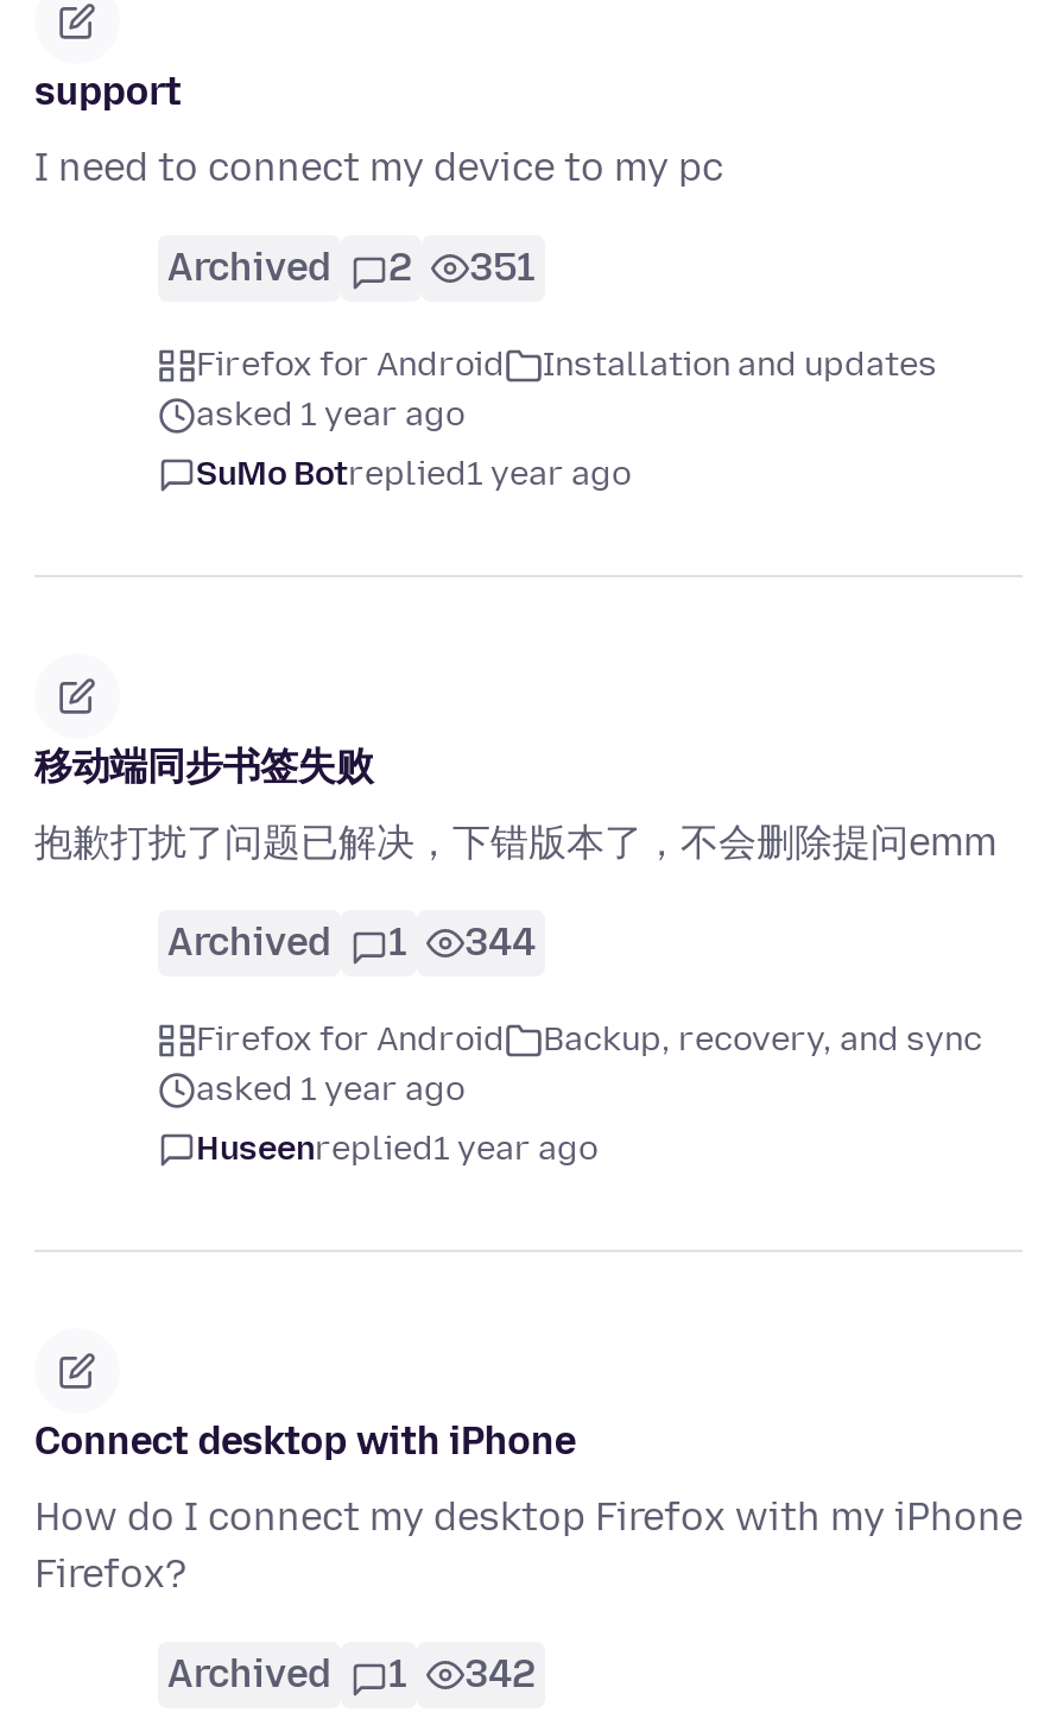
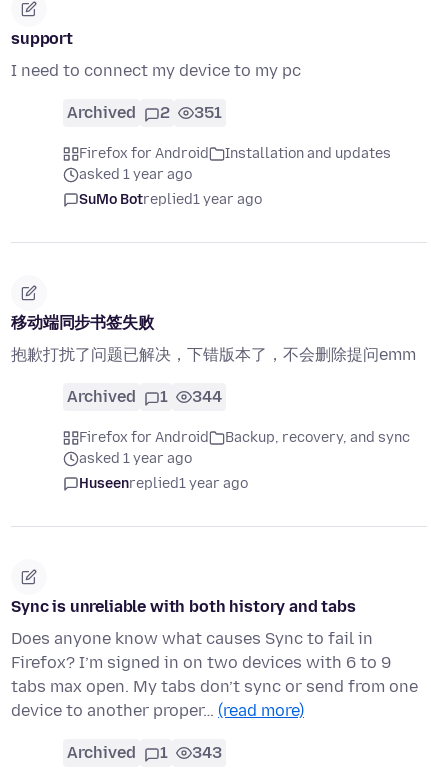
- Connect desktop with iPhone
+ Sync is unreliable with both history and tabs

- How do I connect my desktop Firefox with my iPhone
- Firefox?
+ Does anyone know what causes Sync to fail in
+ Firefox? I’m signed in on two devices with 6 to 9
+ tabs max open. My tabs don’t sync or send from one
+ device to another proper… (read more)

- Archived 1 342
+ Archived 1 343
